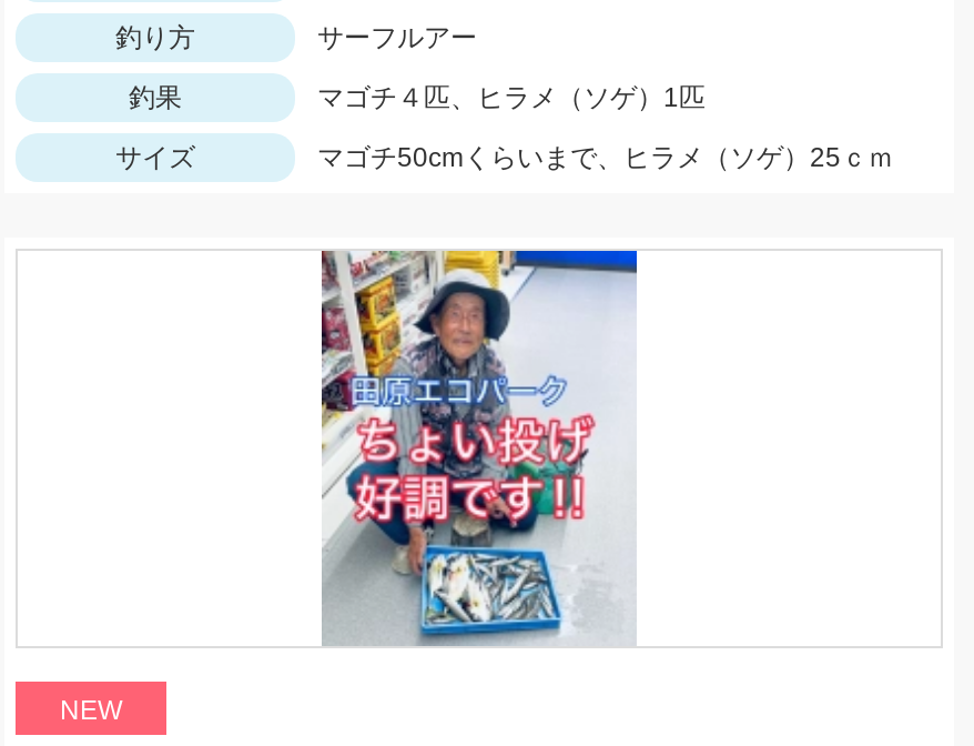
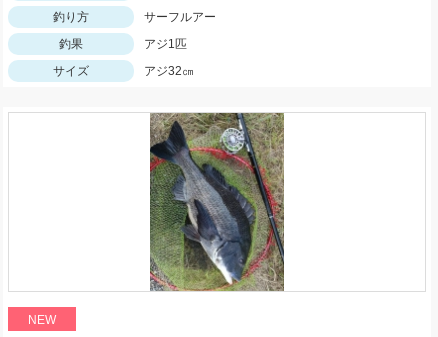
- マゴチ４匹、ヒラメ（ソゲ）1匹
+ アジ1匹

- マゴチ50cmくらいまで、ヒラメ（ソゲ）25ｃｍ
+ アジ32㎝

- [image]
+ [image]
